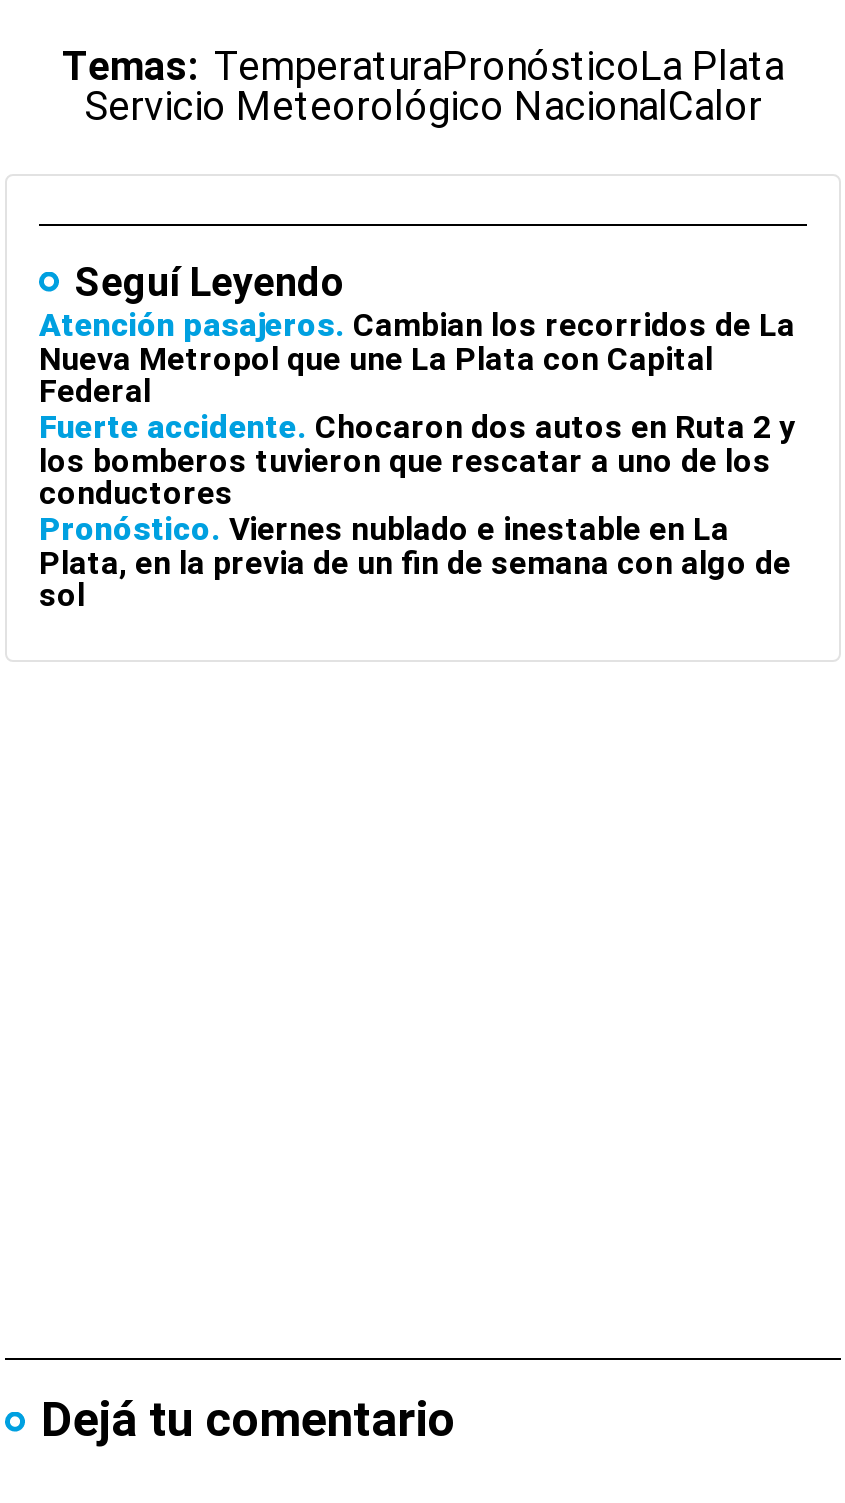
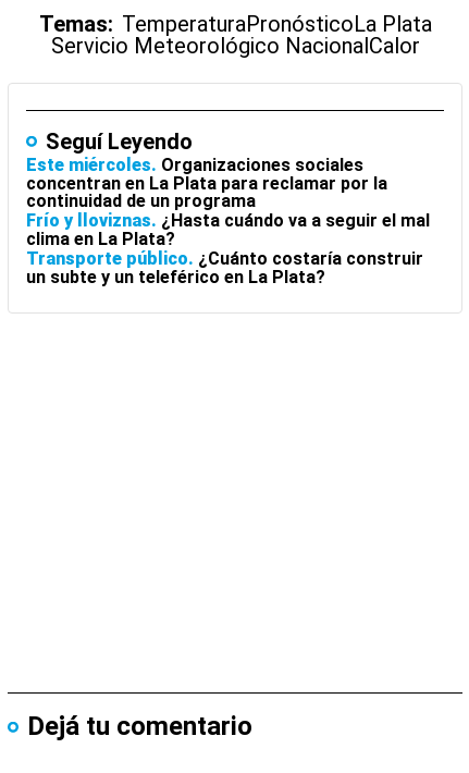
- Atención pasajeros Cambian los recorridos de La
- Nueva Metropol que une La Plata con Capital
- Federal
- Fuerte accidente Chocaron dos autos en Ruta 2 y
- los bomberos tuvieron que rescatar a uno de los
- conductores
- Pronóstico Viernes nublado e inestable en La
- Plata, en la previa de un fin de semana con algo de
- sol
+ Este miércoles Organizaciones sociales
+ concentran en La Plata para reclamar por la
+ continuidad de un programa
+ Frío y lloviznas ¿Hasta cuándo va a seguir el mal
+ clima en La Plata?
+ Transporte público ¿Cuánto costaría construir
+ un subte y un teleférico en La Plata?
